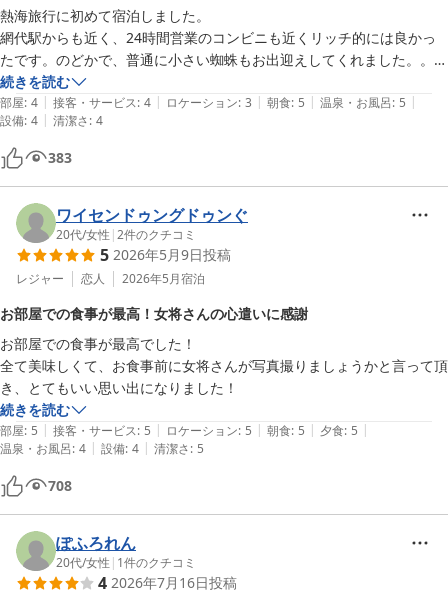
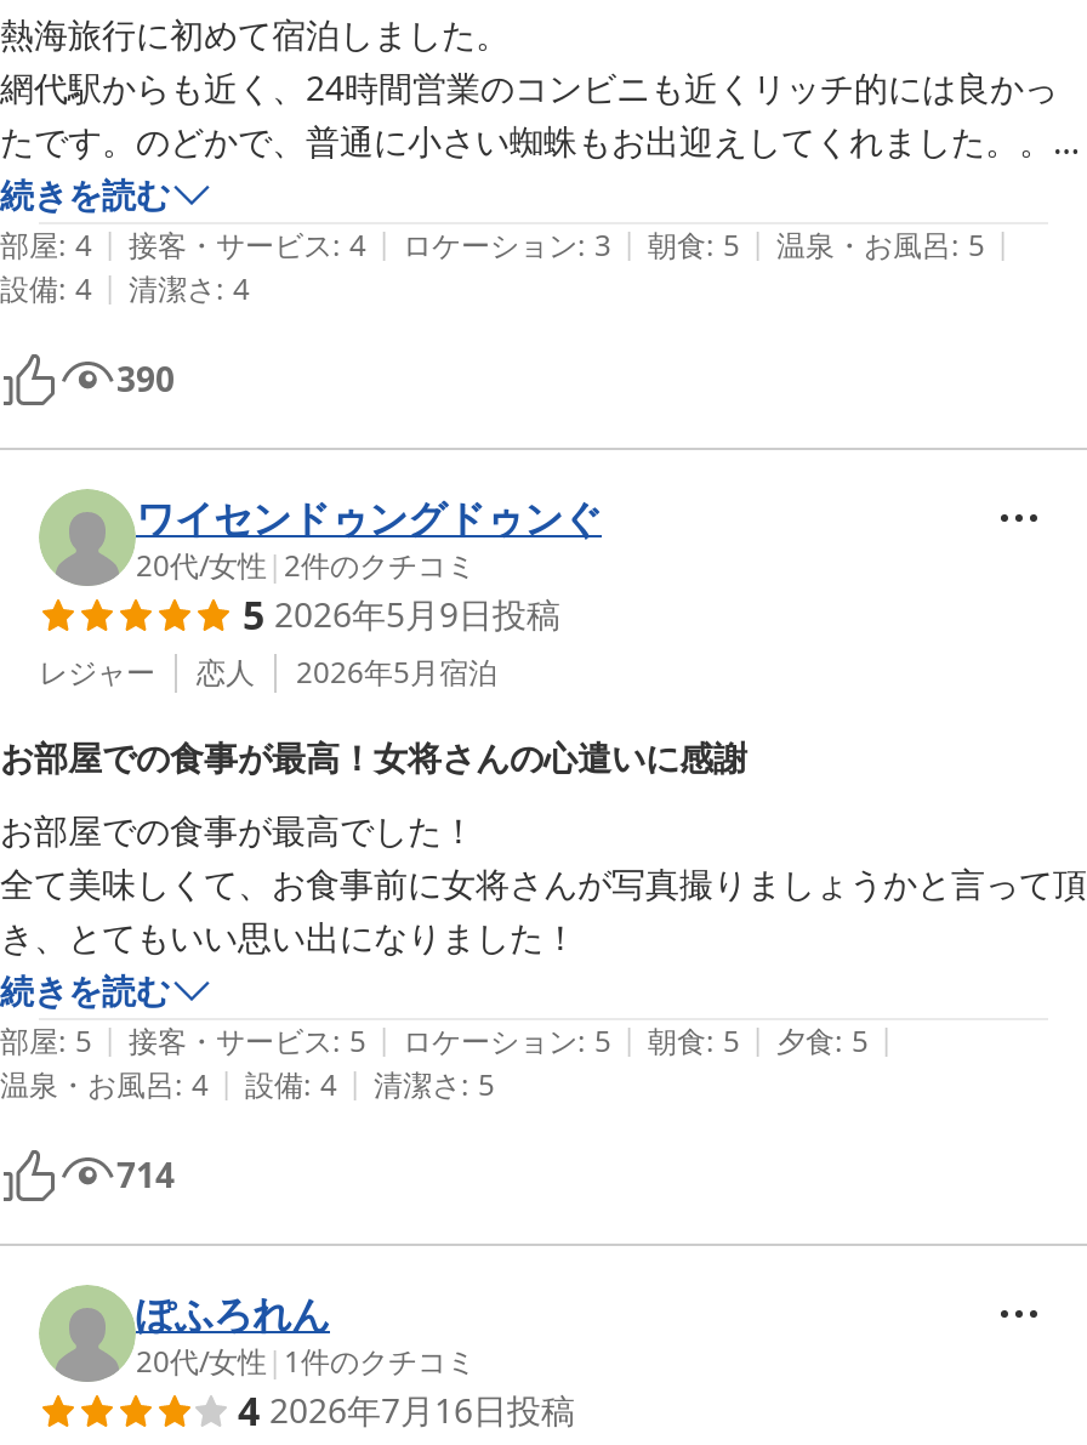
- 383
+ 390

- 708
+ 714
